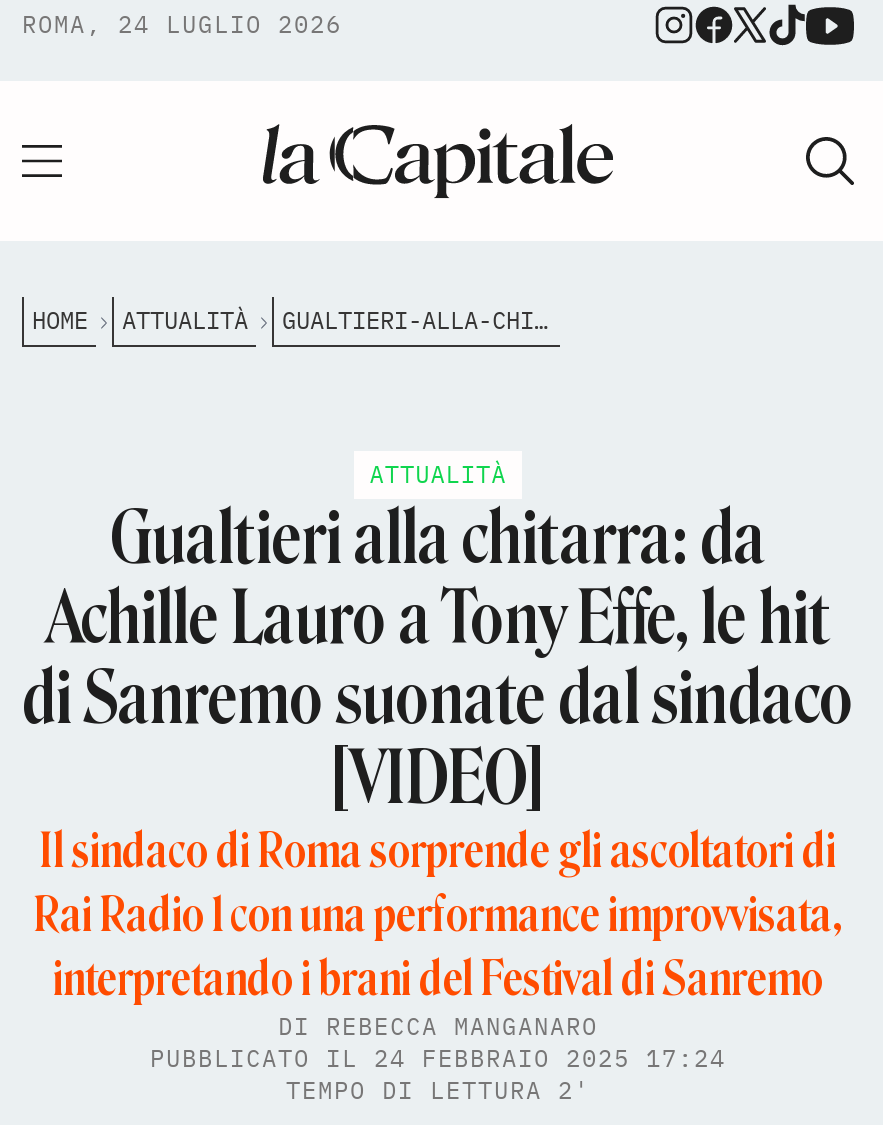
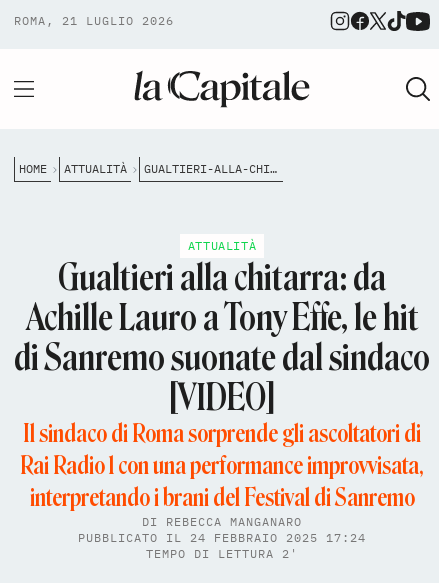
- ROMA, 24 LUGLIO 2026
+ ROMA, 21 LUGLIO 2026
